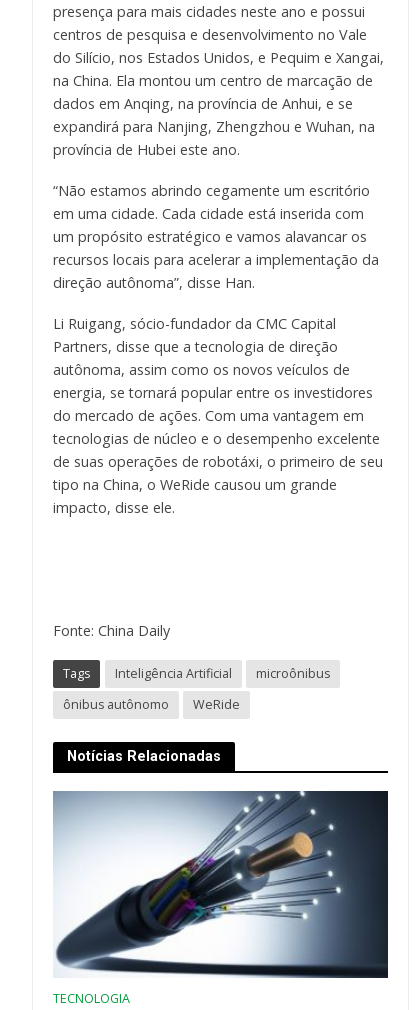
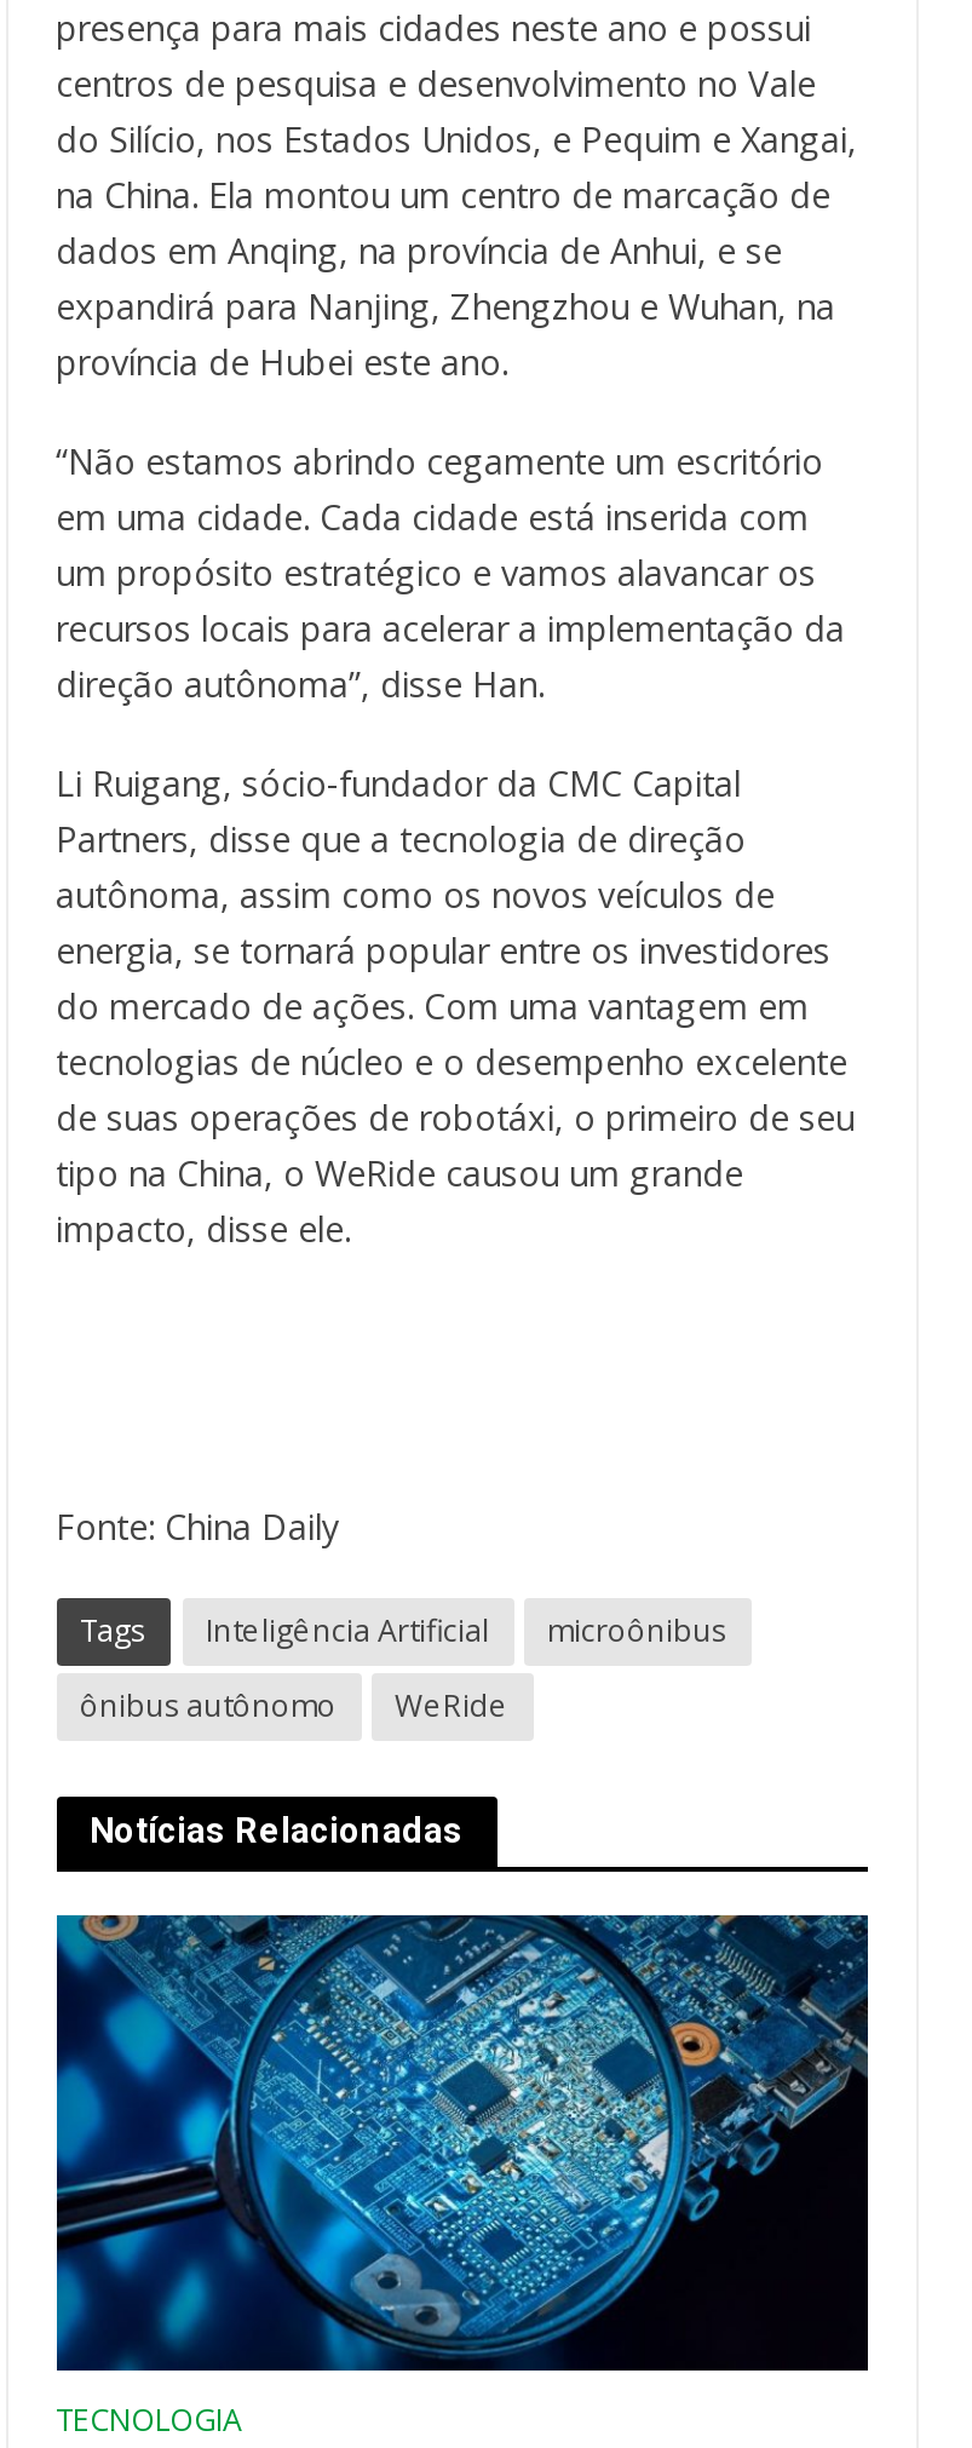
- [image]
+ [image]
